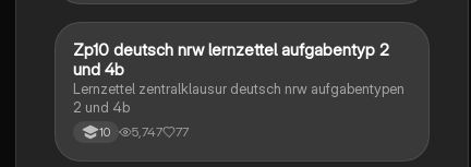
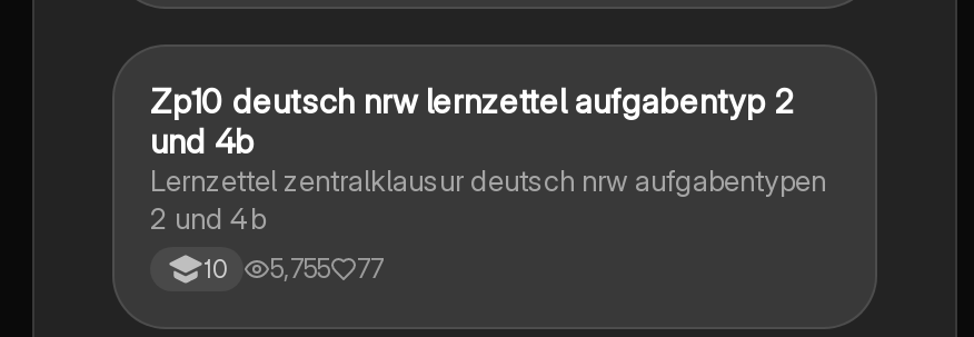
- 10 5,747 77
+ 10 5,755 77
